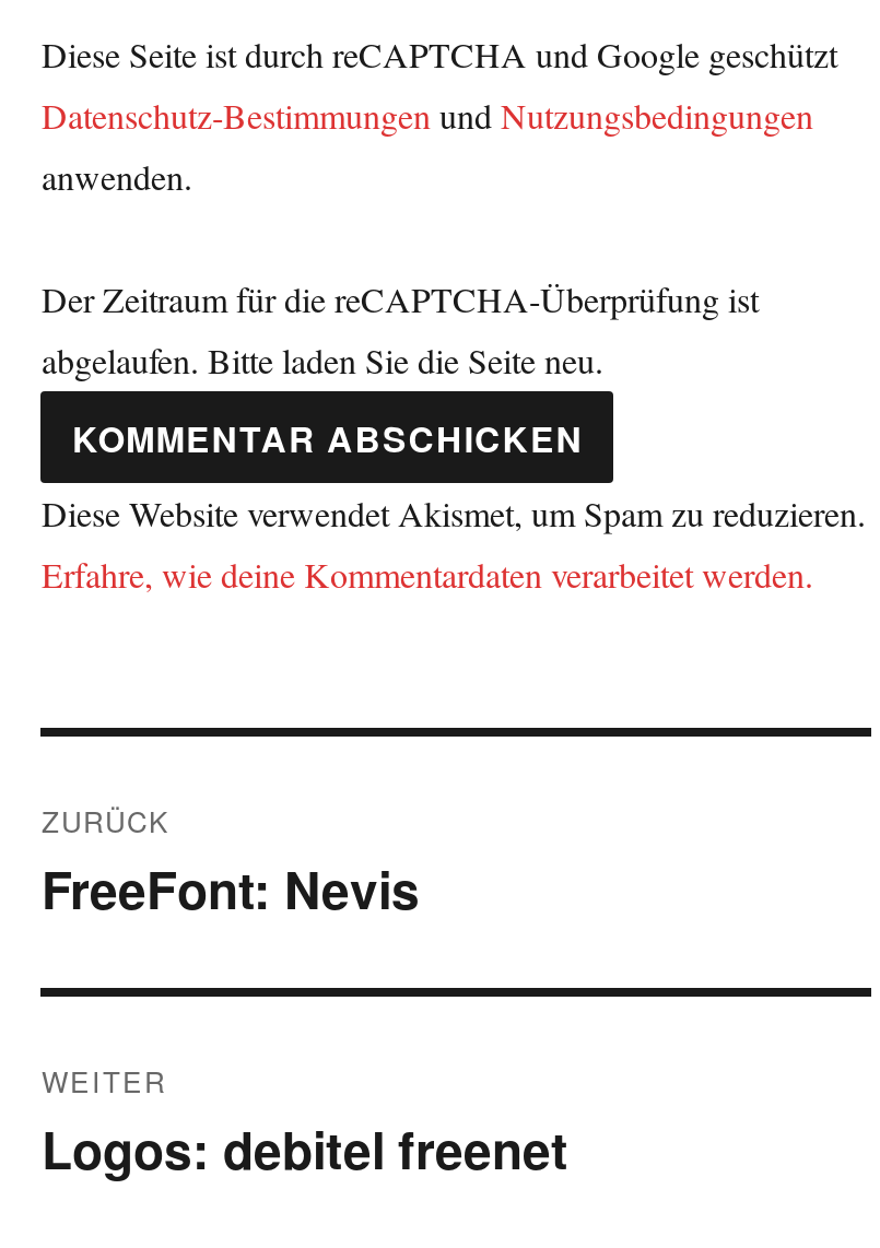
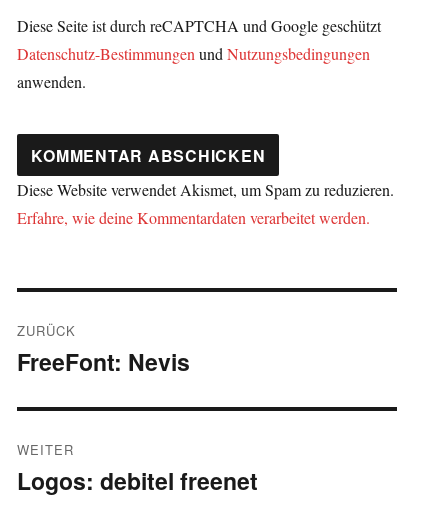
- Der Zeitraum für die reCAPTCHA-Überprüfung ist
- abgelaufen. Bitte laden Sie die Seite neu.
